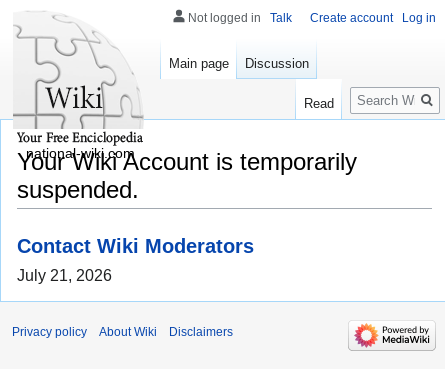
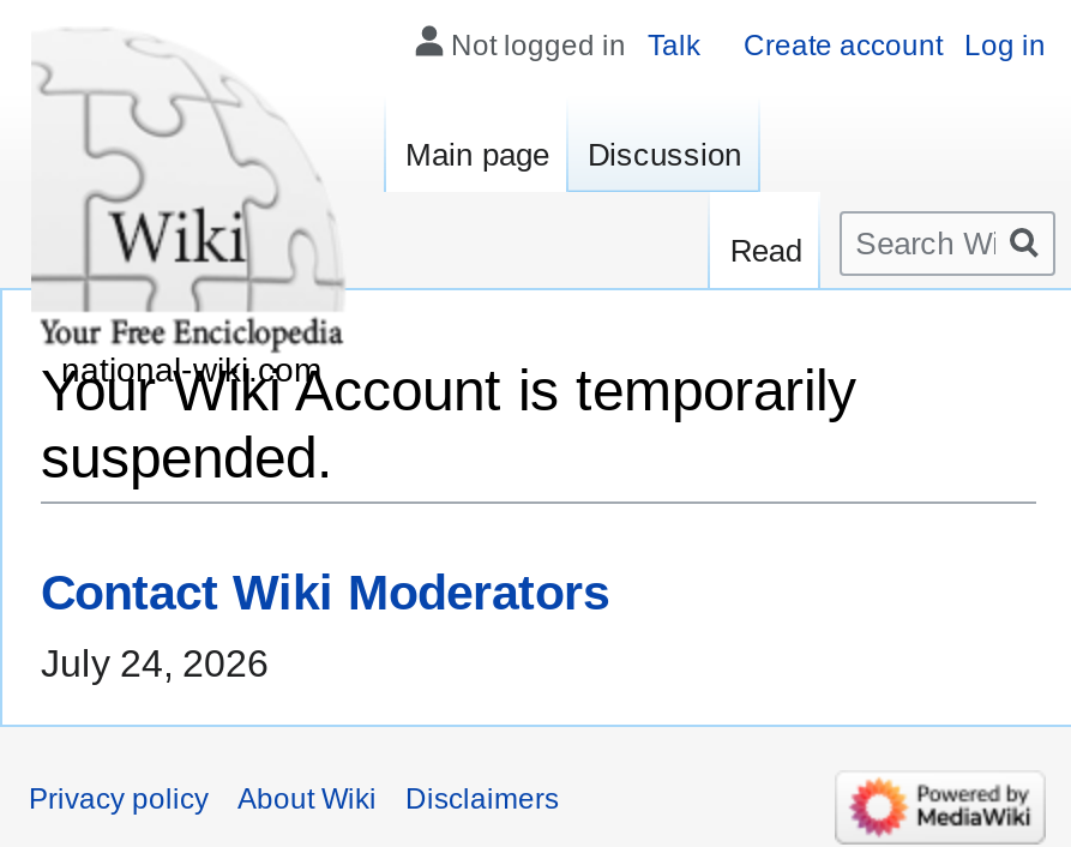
- July 21, 2026
+ July 24, 2026
